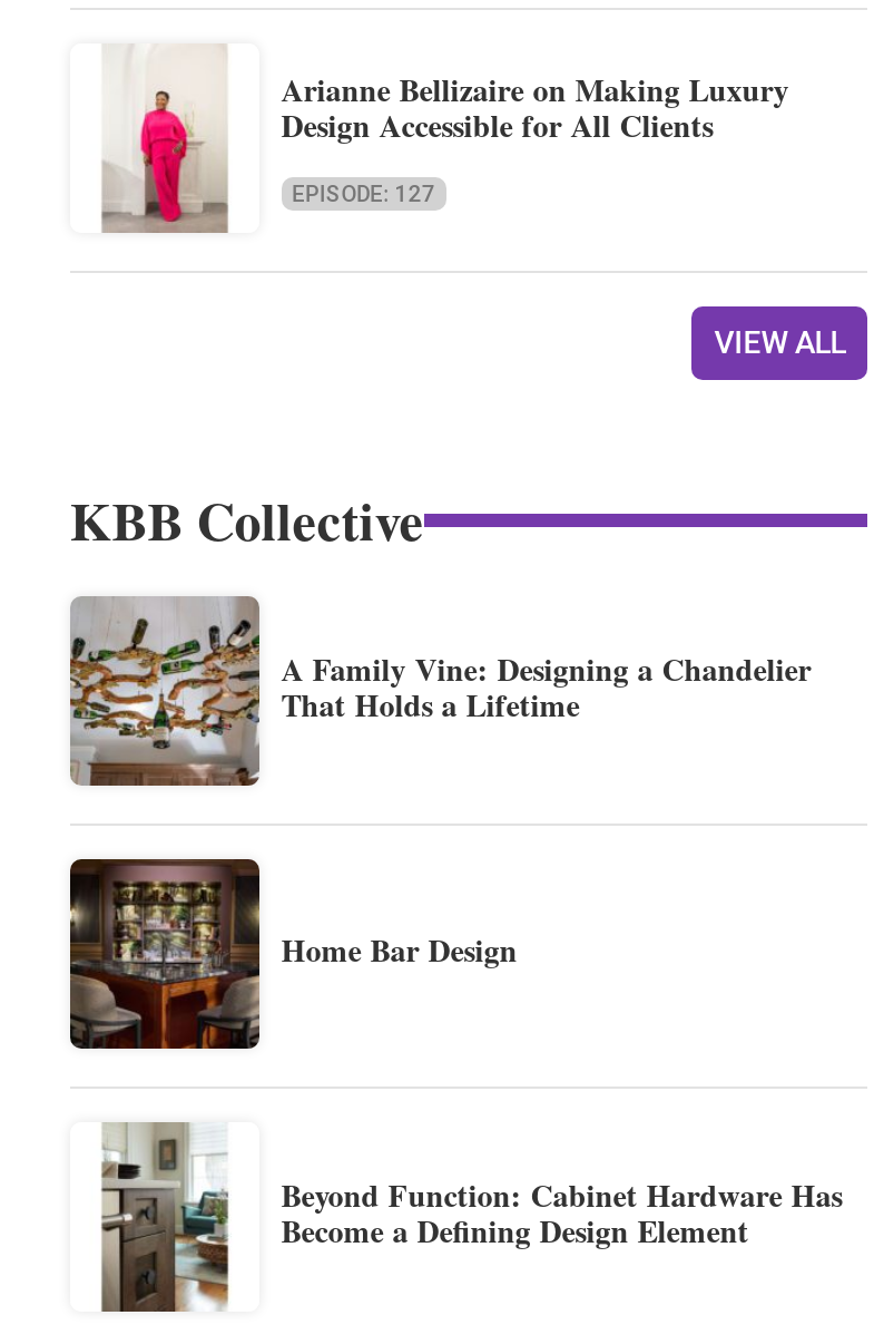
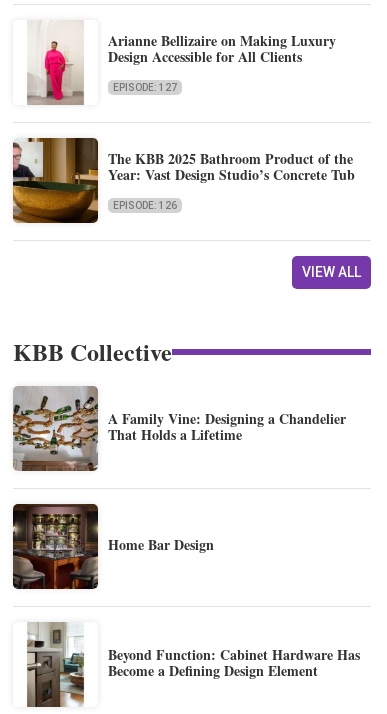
+ [image]
+ The KBB 2025 Bathroom Product of the
+ Year: Vast Design Studio’s Concrete Tub
+ EPISODE: 126
